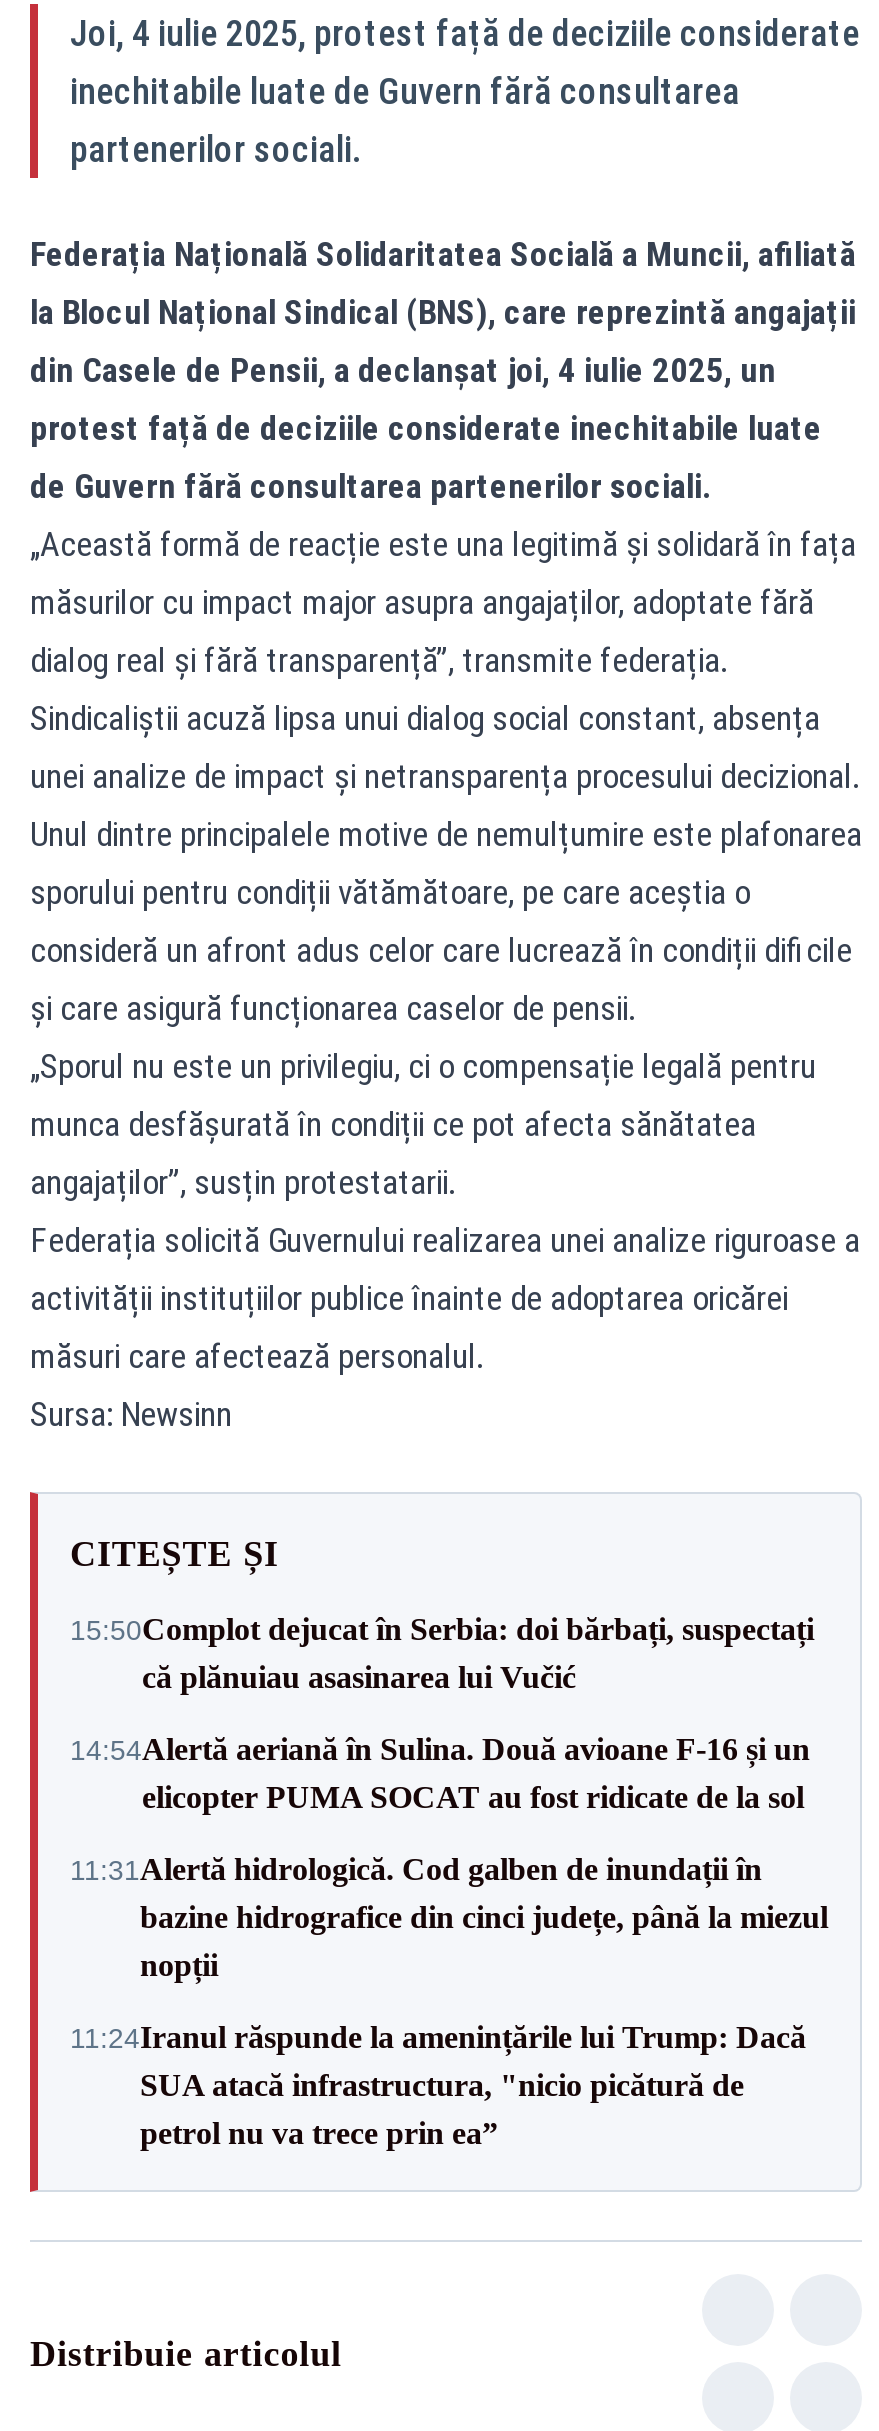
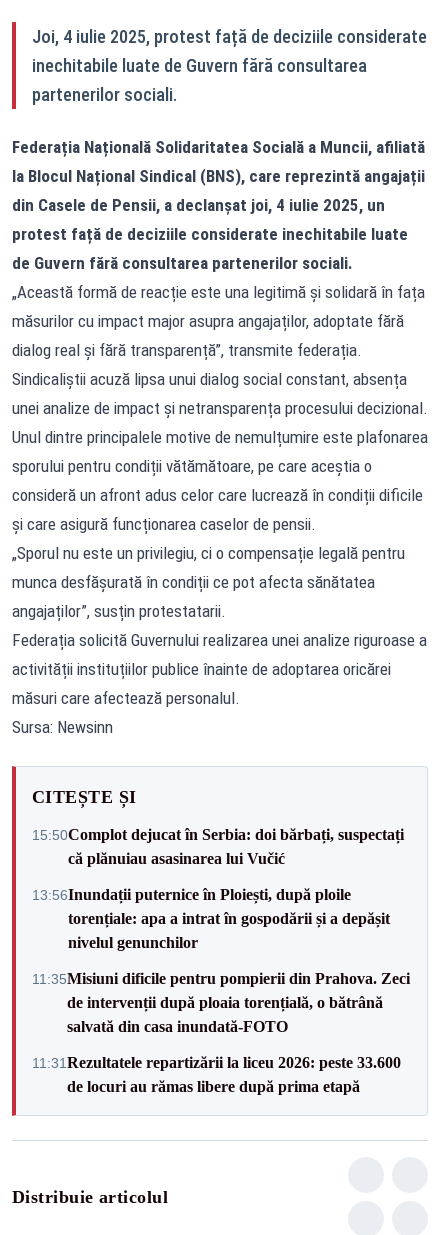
- 14:54Alertă aeriană în Sulina. Două avioane F-16 și un
- elicopter PUMA SOCAT au fost ridicate de la sol
+ 13:56Inundații puternice în Ploiești, după ploile
+ torențiale: apa a intrat în gospodării și a depășit
+ nivelul genunchilor

- 11:31Alertă hidrologică. Cod galben de inundații în
- bazine hidrografice din cinci județe, până la miezul
- nopții
+ 11:35Misiuni dificile pentru pompierii din Prahova. Zeci
+ de intervenții după ploaia torențială, o bătrână
+ salvată din casa inundată-FOTO

- 11:24Iranul răspunde la amenințările lui Trump: Dacă
- SUA atacă infrastructura, "nicio picătură de
- petrol nu va trece prin ea”
+ 11:31 Rezultatele repartizării la liceu 2026: peste 33.600
+ de locuri au rămas libere după prima etapă
